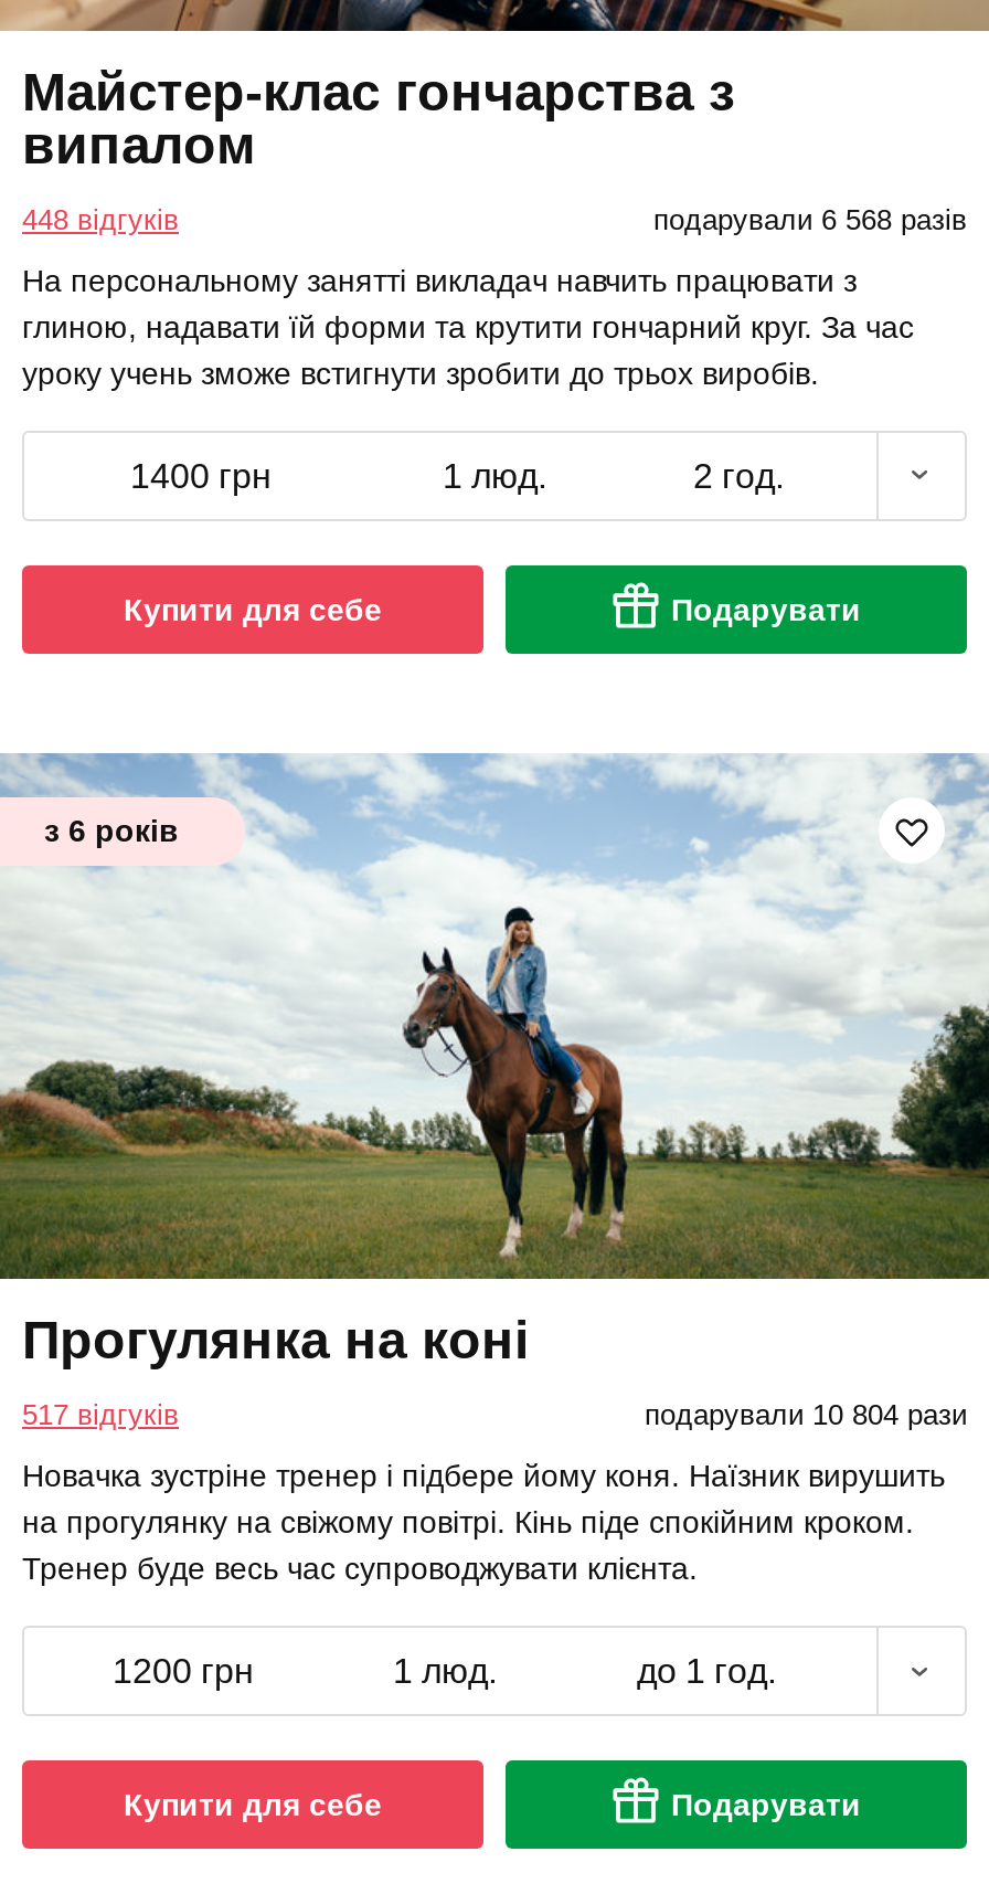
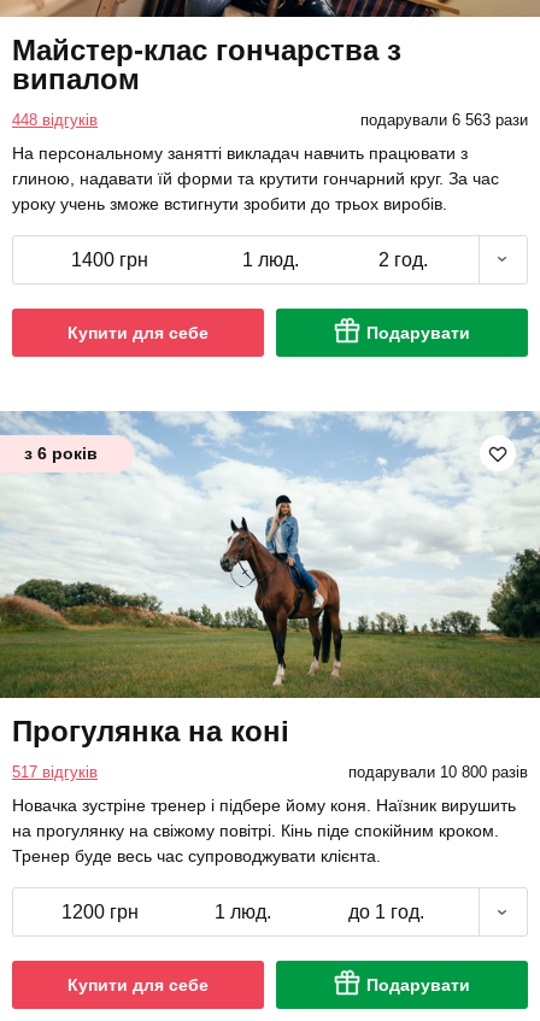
- подарували 6 568 разів
+ подарували 6 563 рази

- подарували 10 804 рази
+ подарували 10 800 разів
